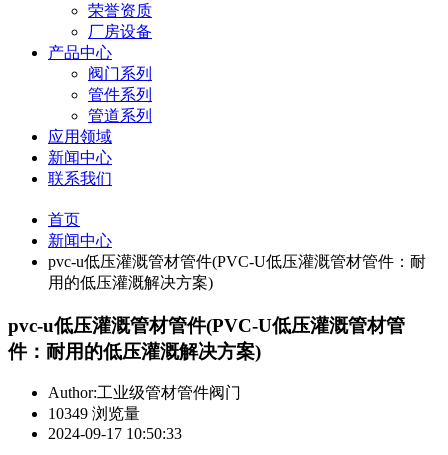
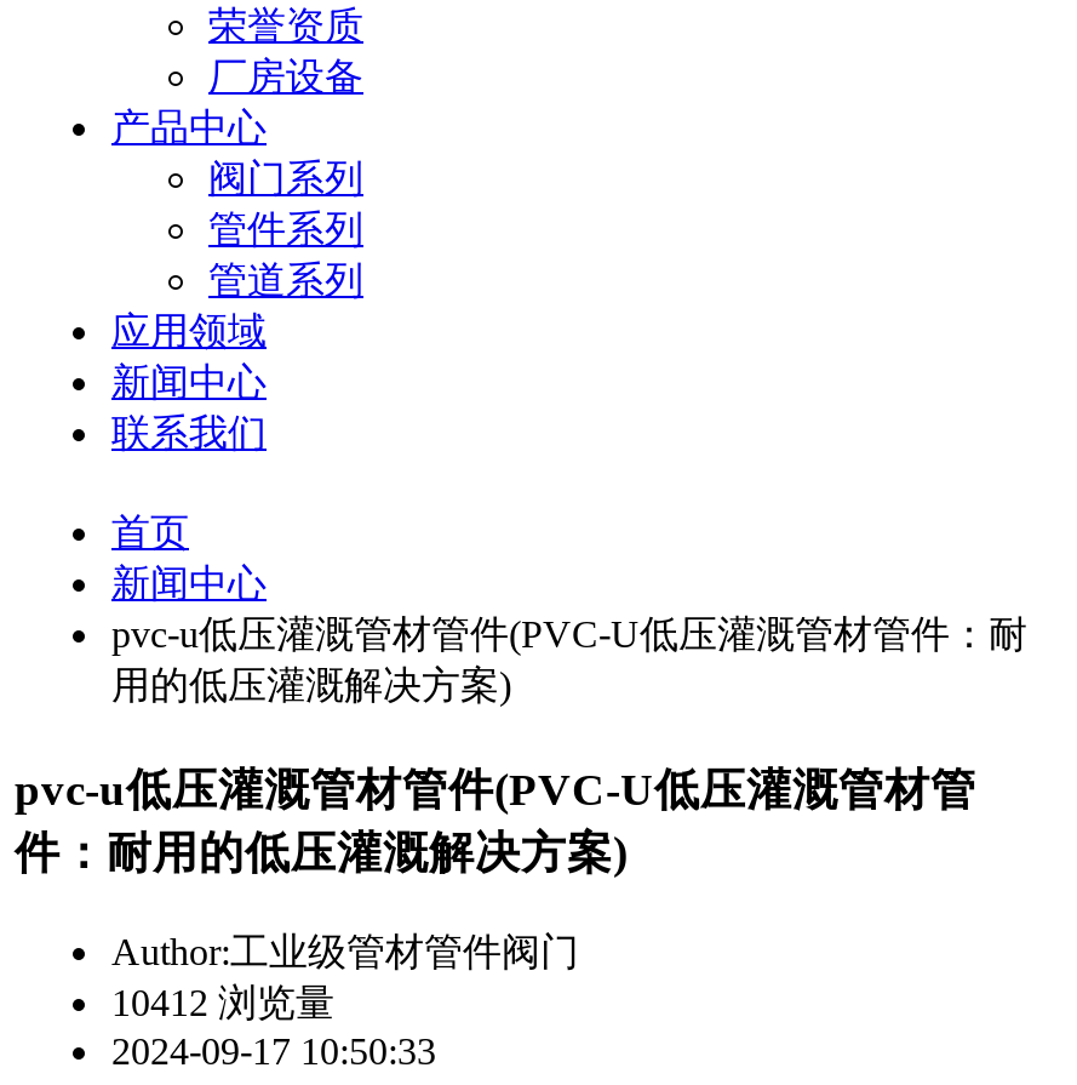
- 10349 浏览量
+ 10412 浏览量
